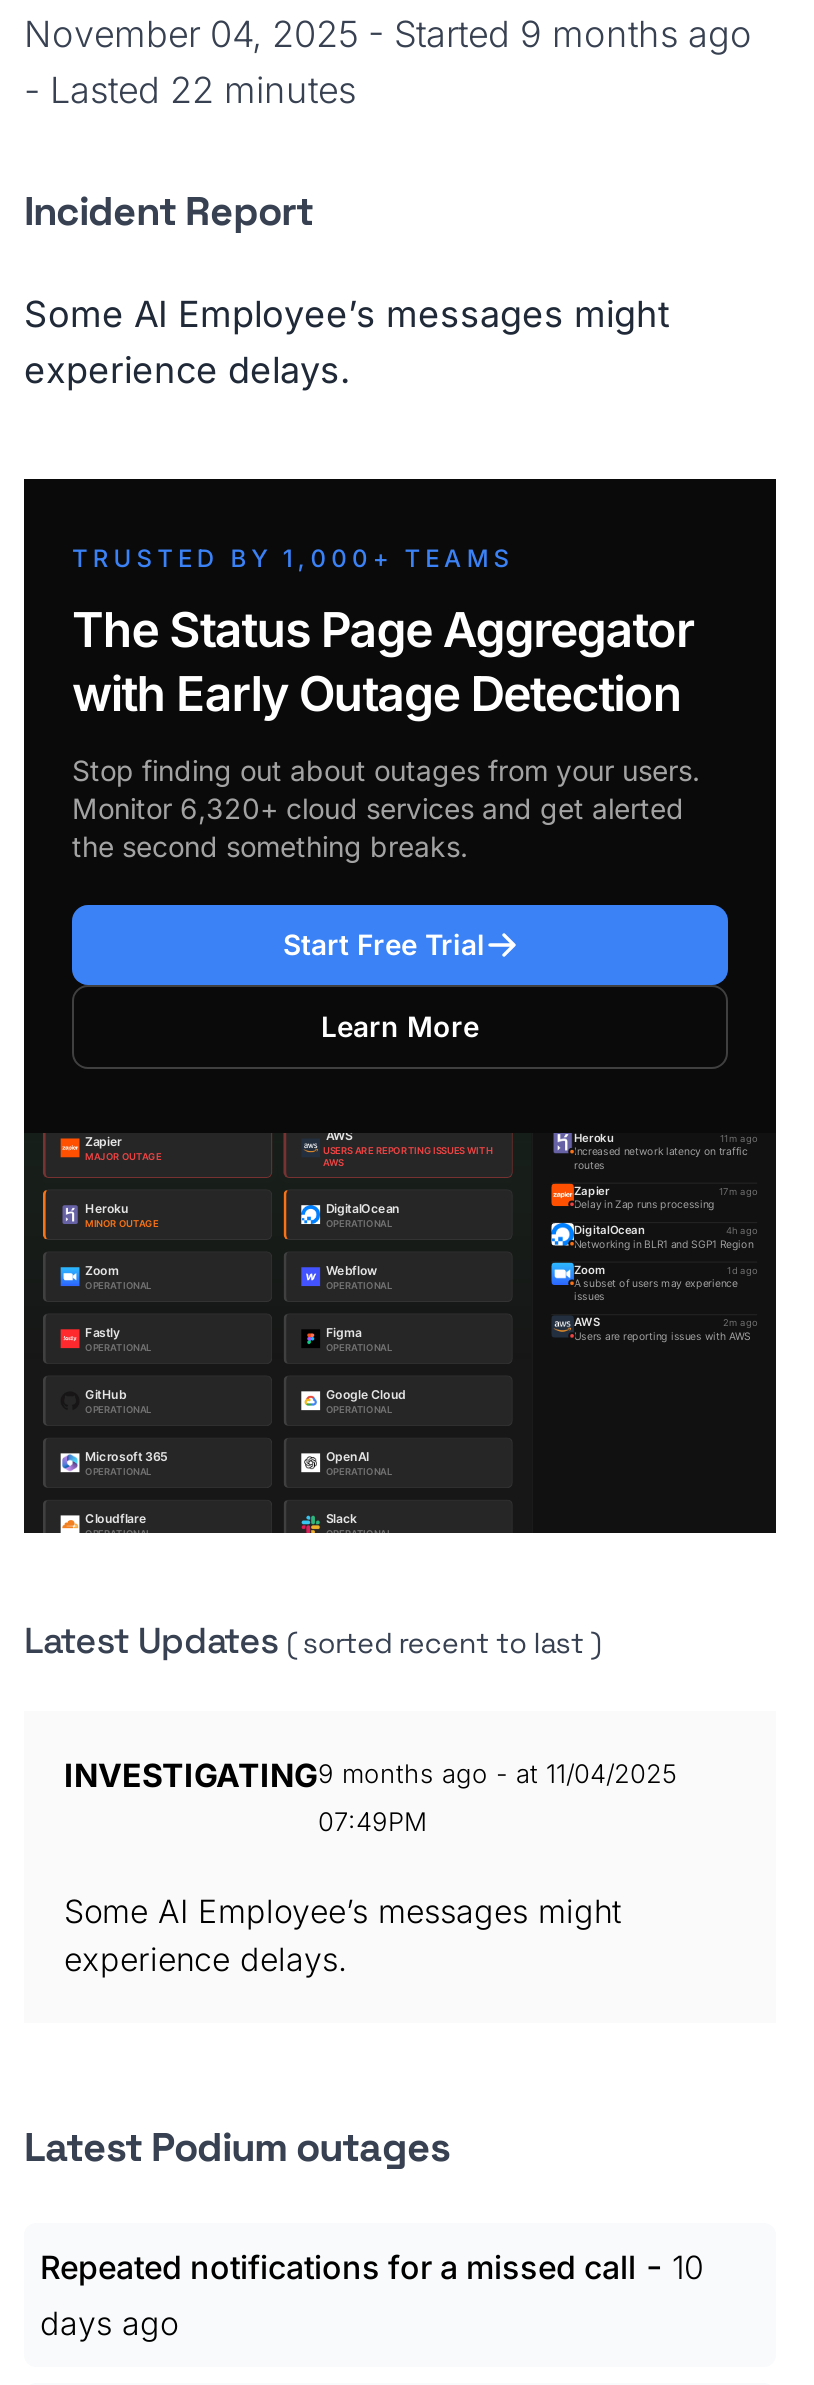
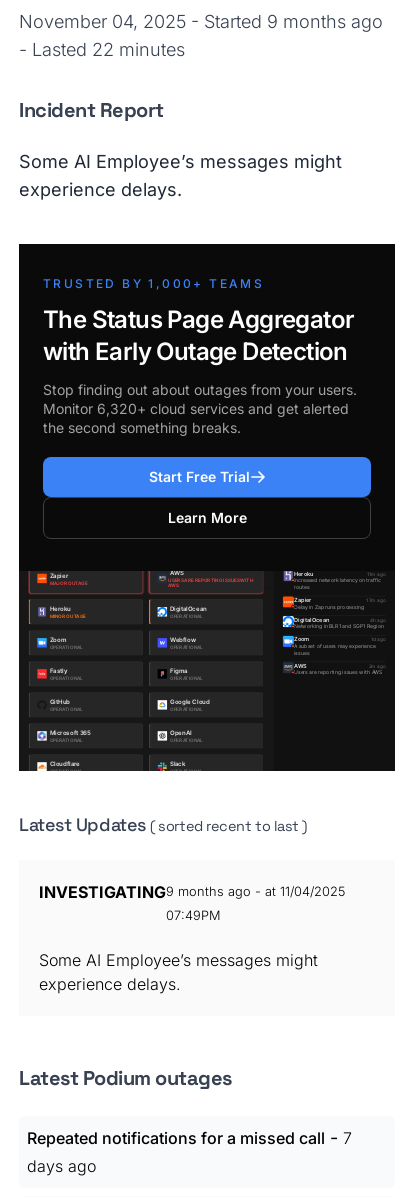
- Repeated notifications for a missed call - 10
+ Repeated notifications for a missed call - 7
